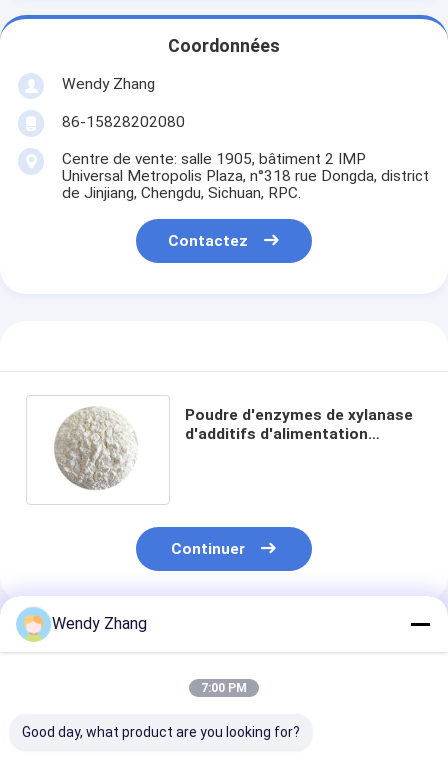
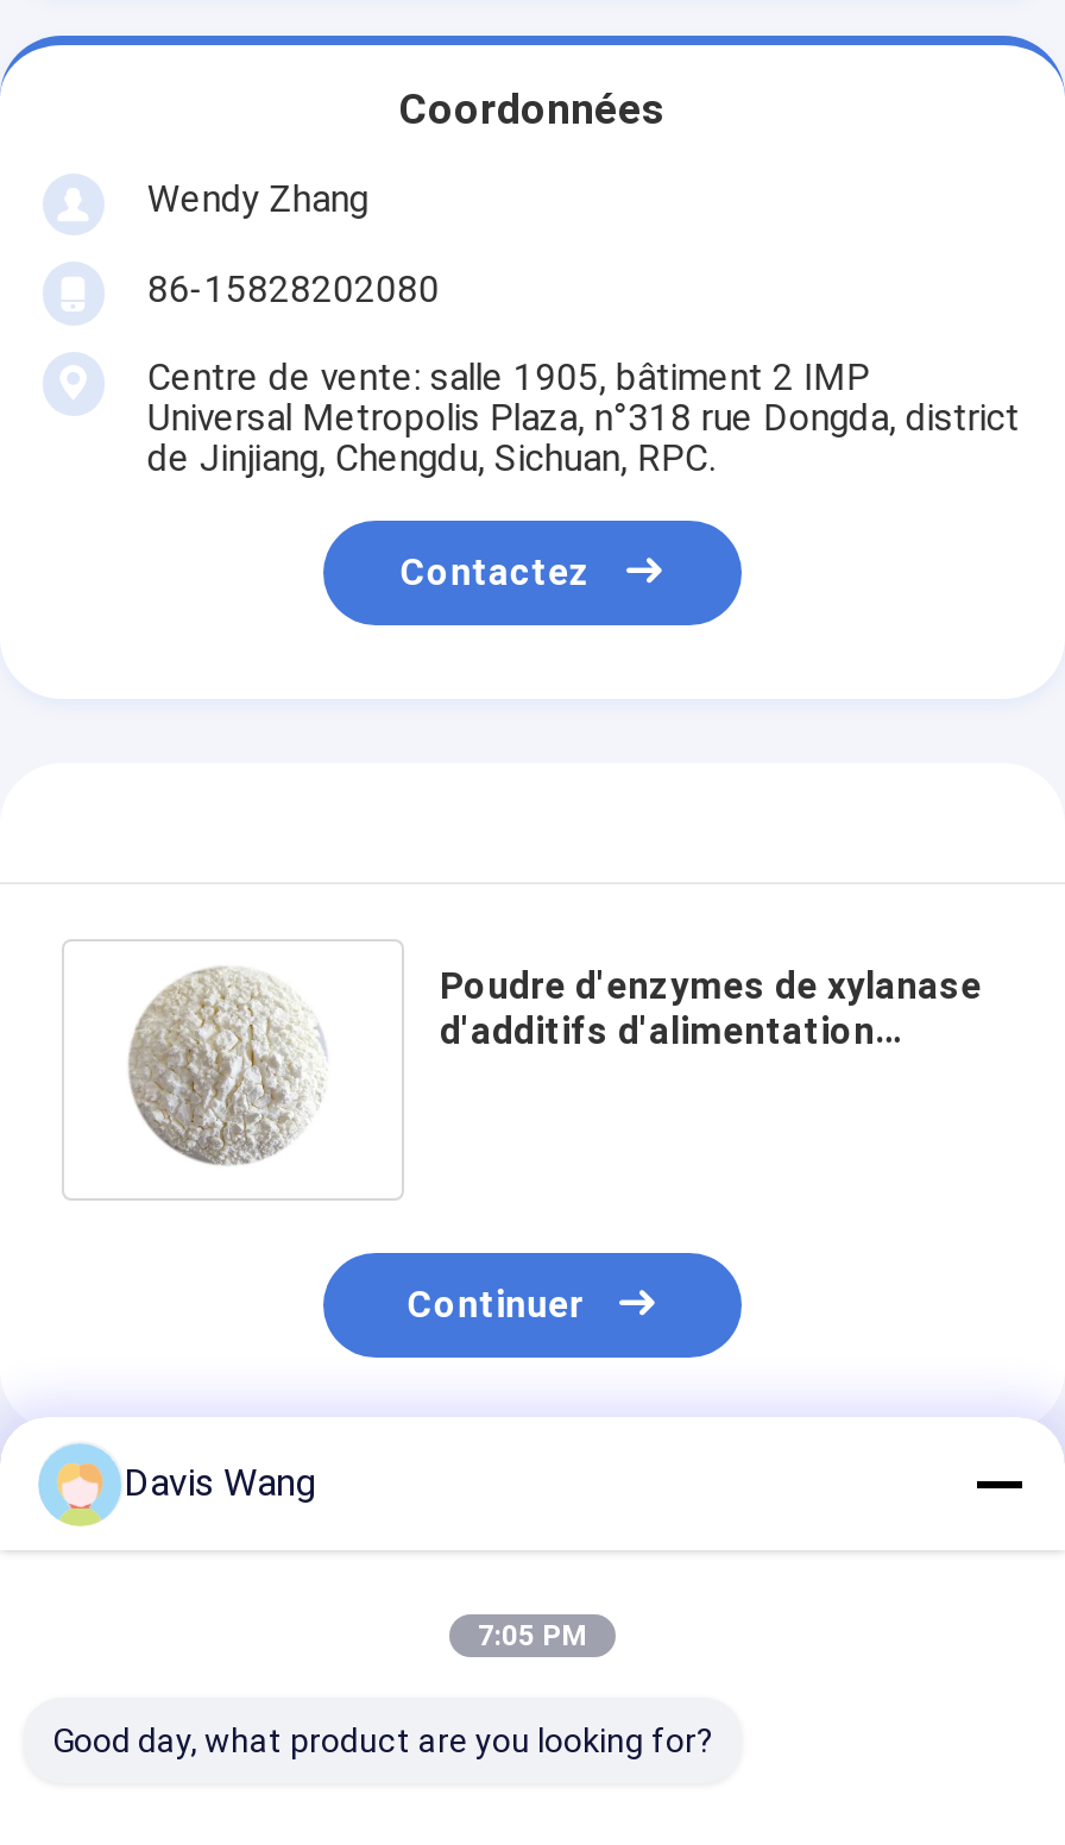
- Wendy Zhang
+ Davis Wang

- 7:00 PM
+ 7:05 PM
